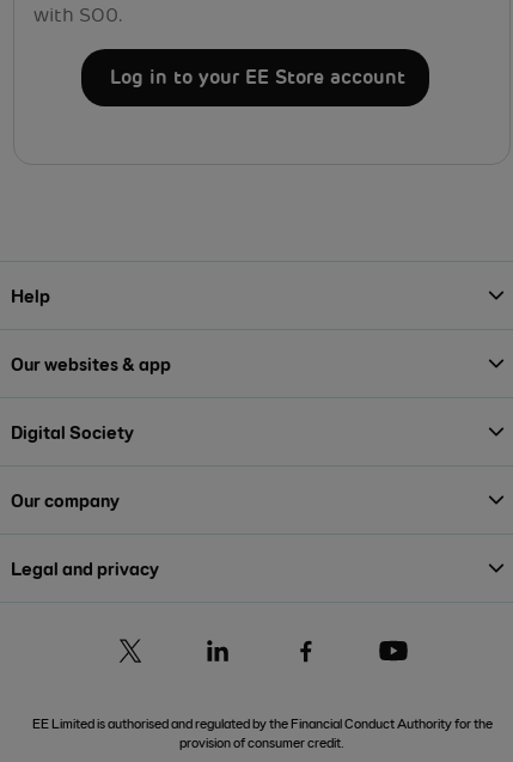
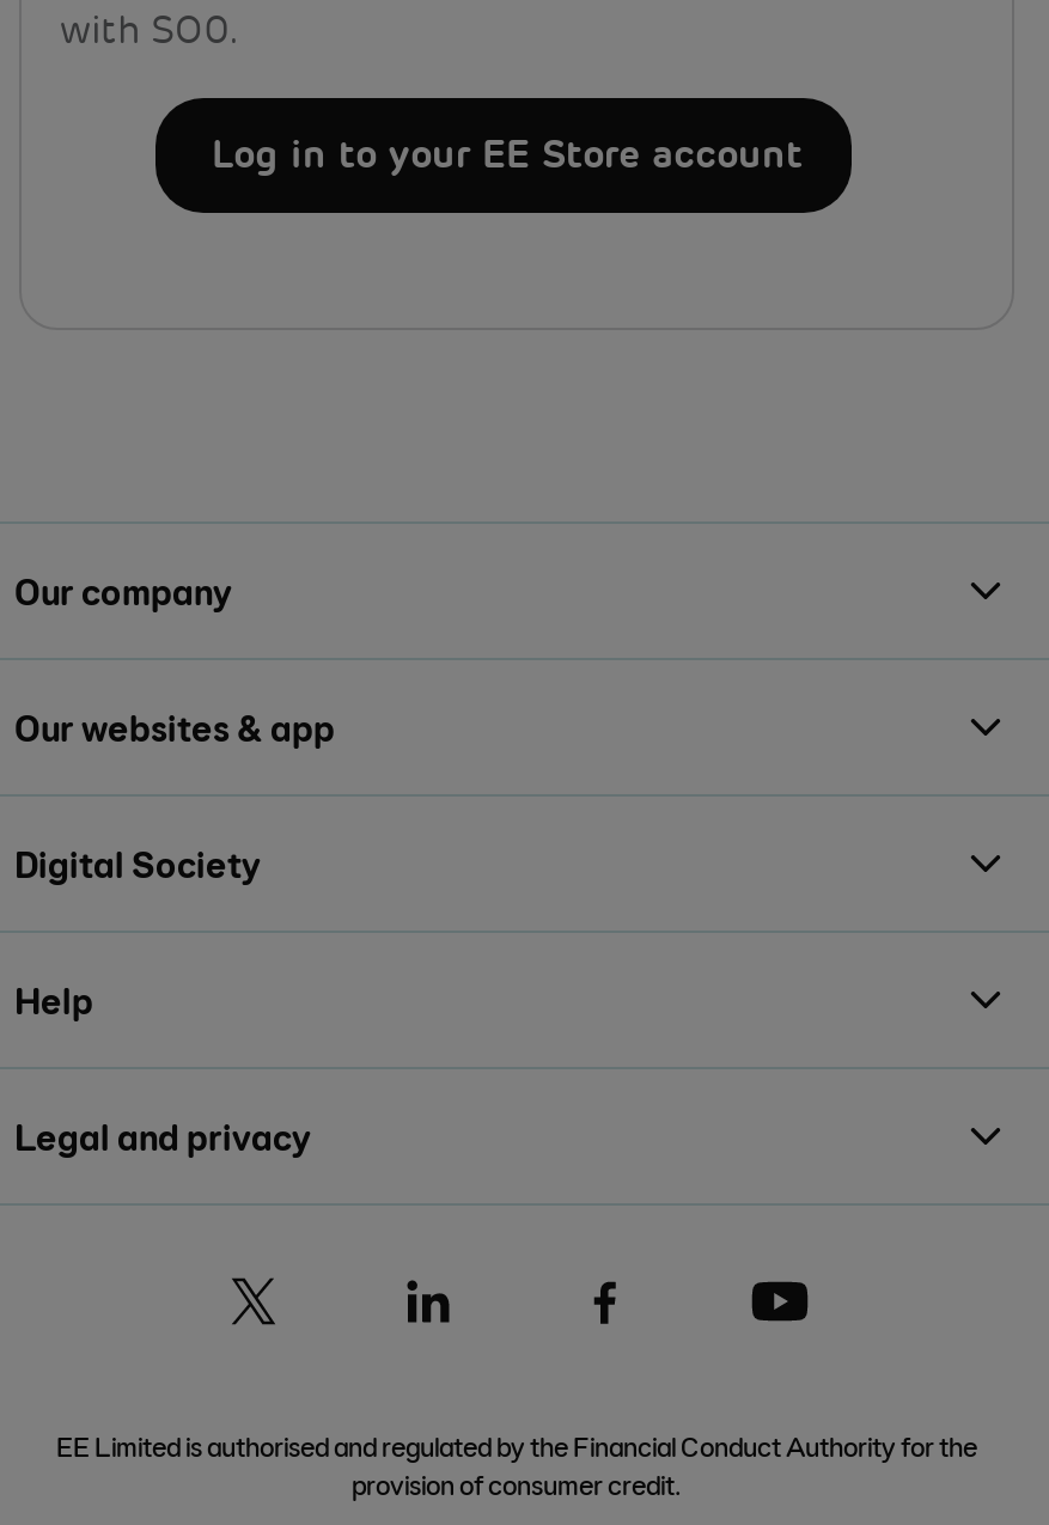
moved down: Help

moved up: Our company
